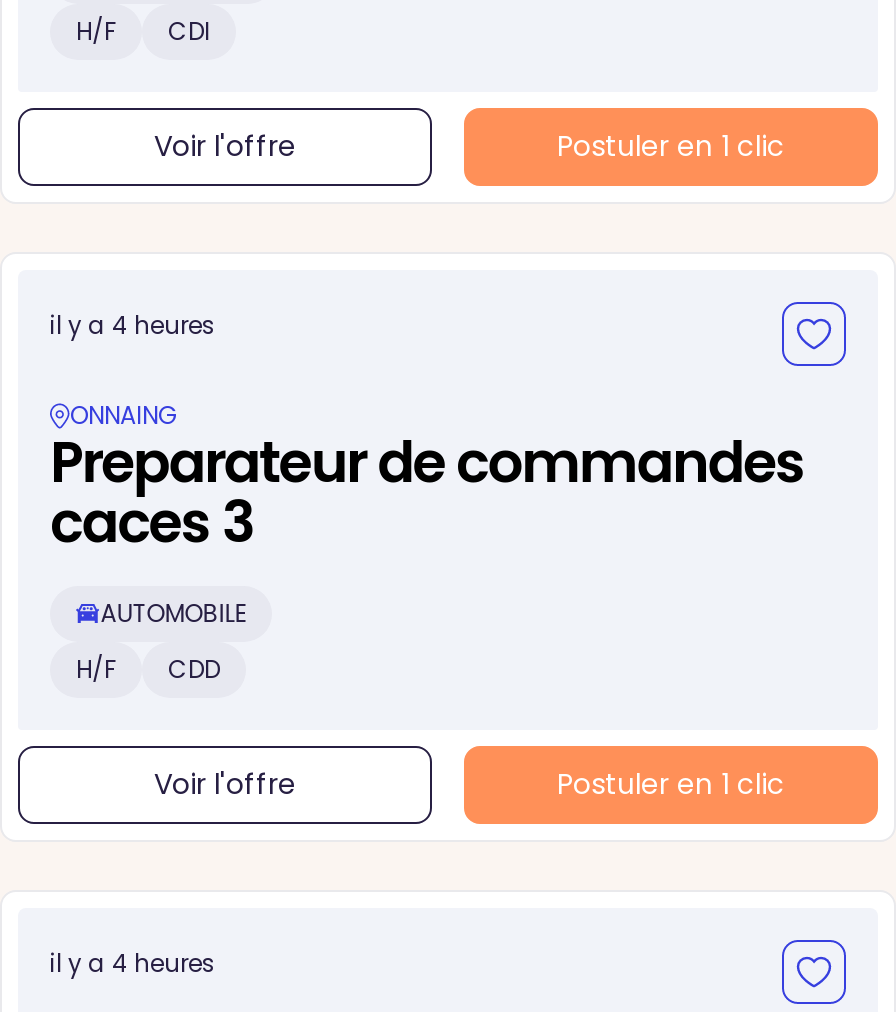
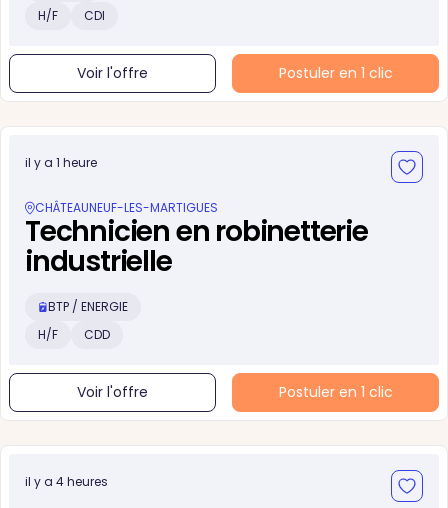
- il y a 4 heures
+ il y a 1 heure

- ONNAING
- Preparateur de commandes
- caces 3
- AUTOMOBILE
+ CHÂTEAUNEUF-LES-MARTIGUES
+ Technicien en robinetterie
+ industrielle
+ BTP / ENERGIE
